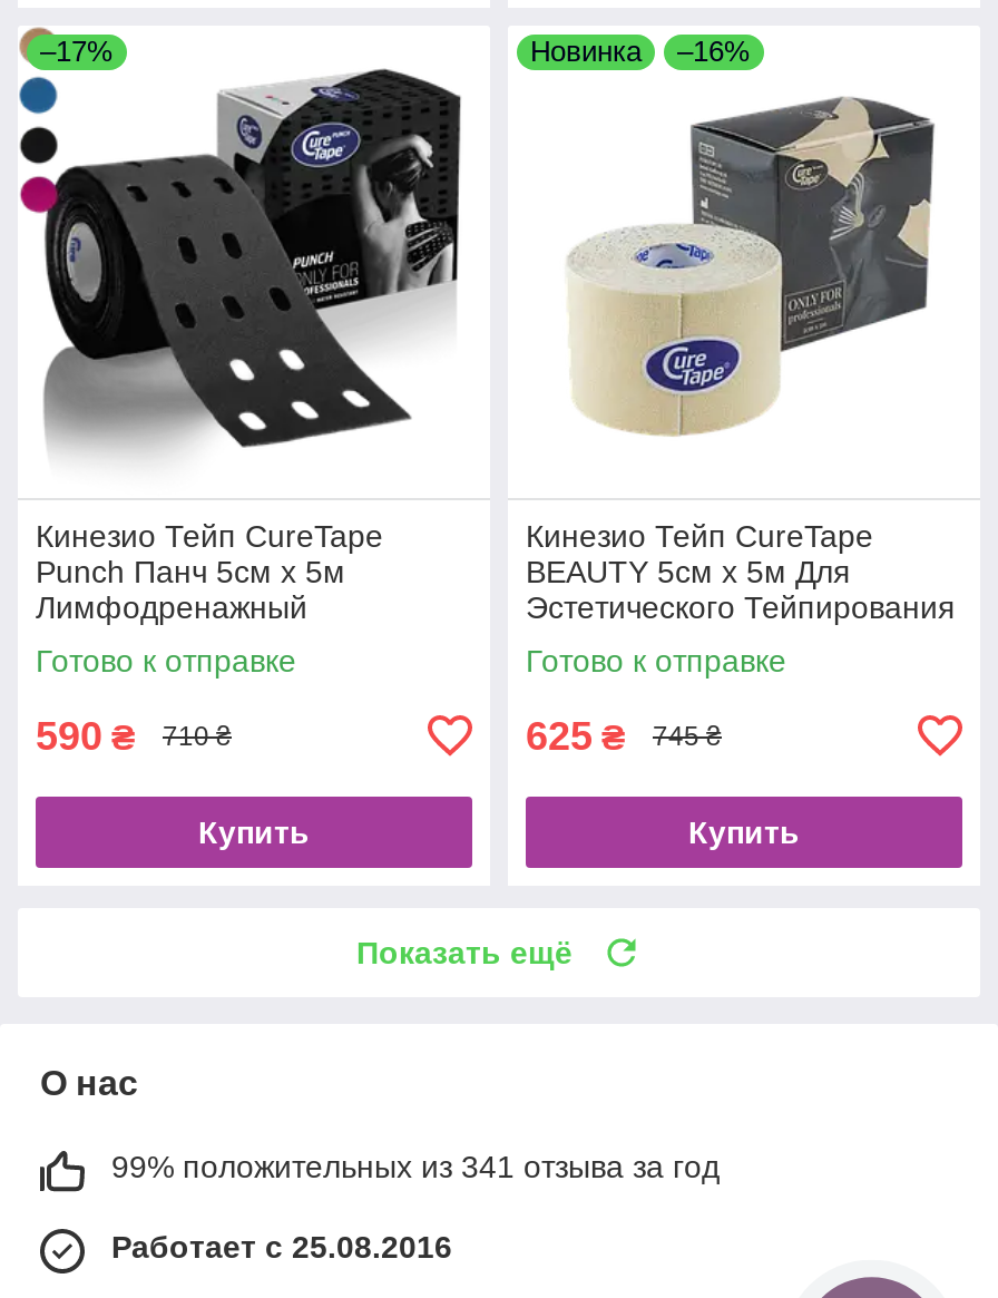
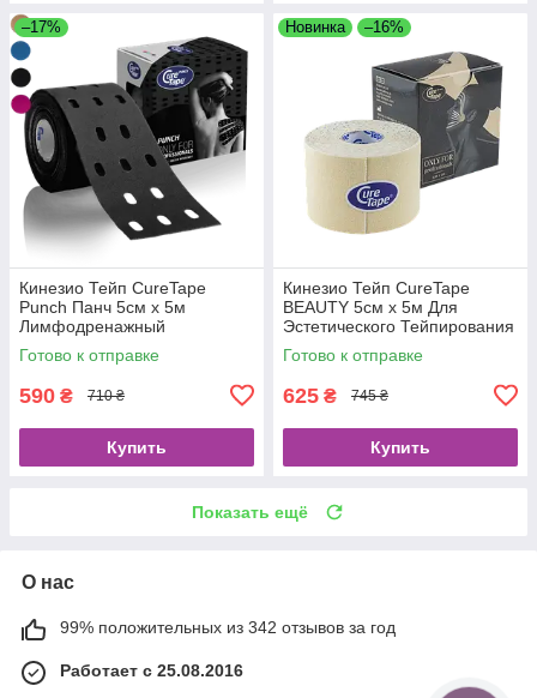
- 99% положительных из 341 отзыва за год
+ 99% положительных из 342 отзывов за год
